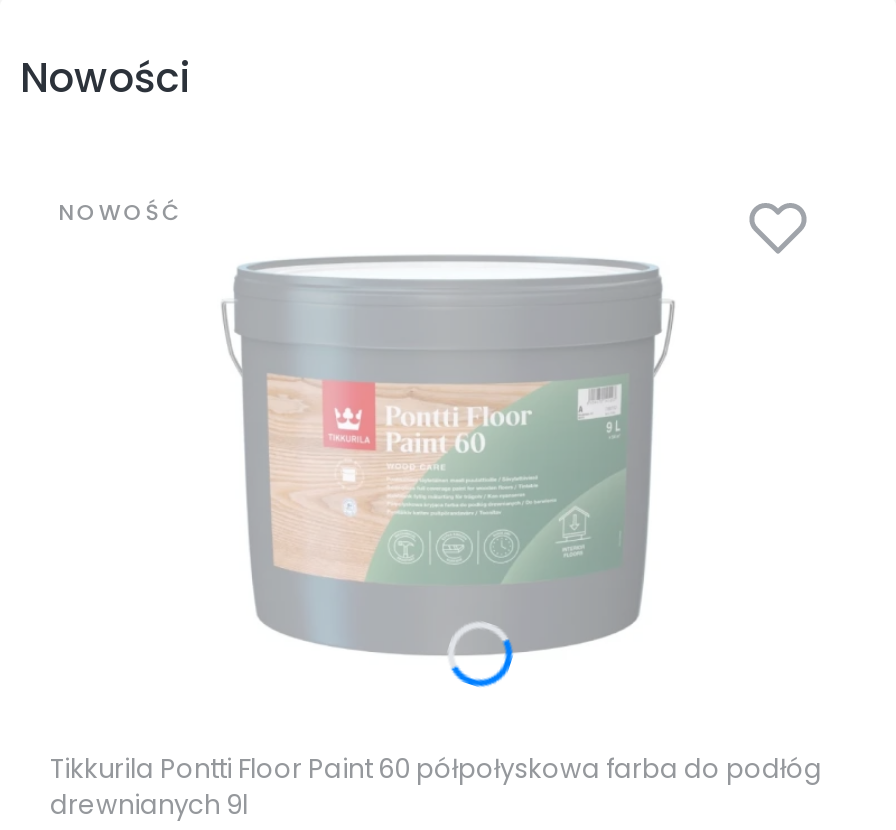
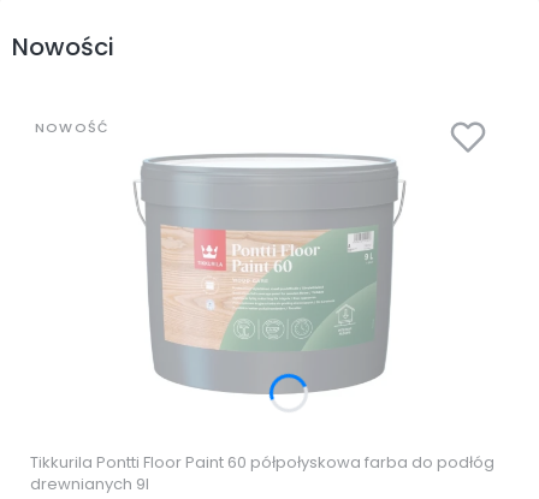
- [image]
+ [image]
